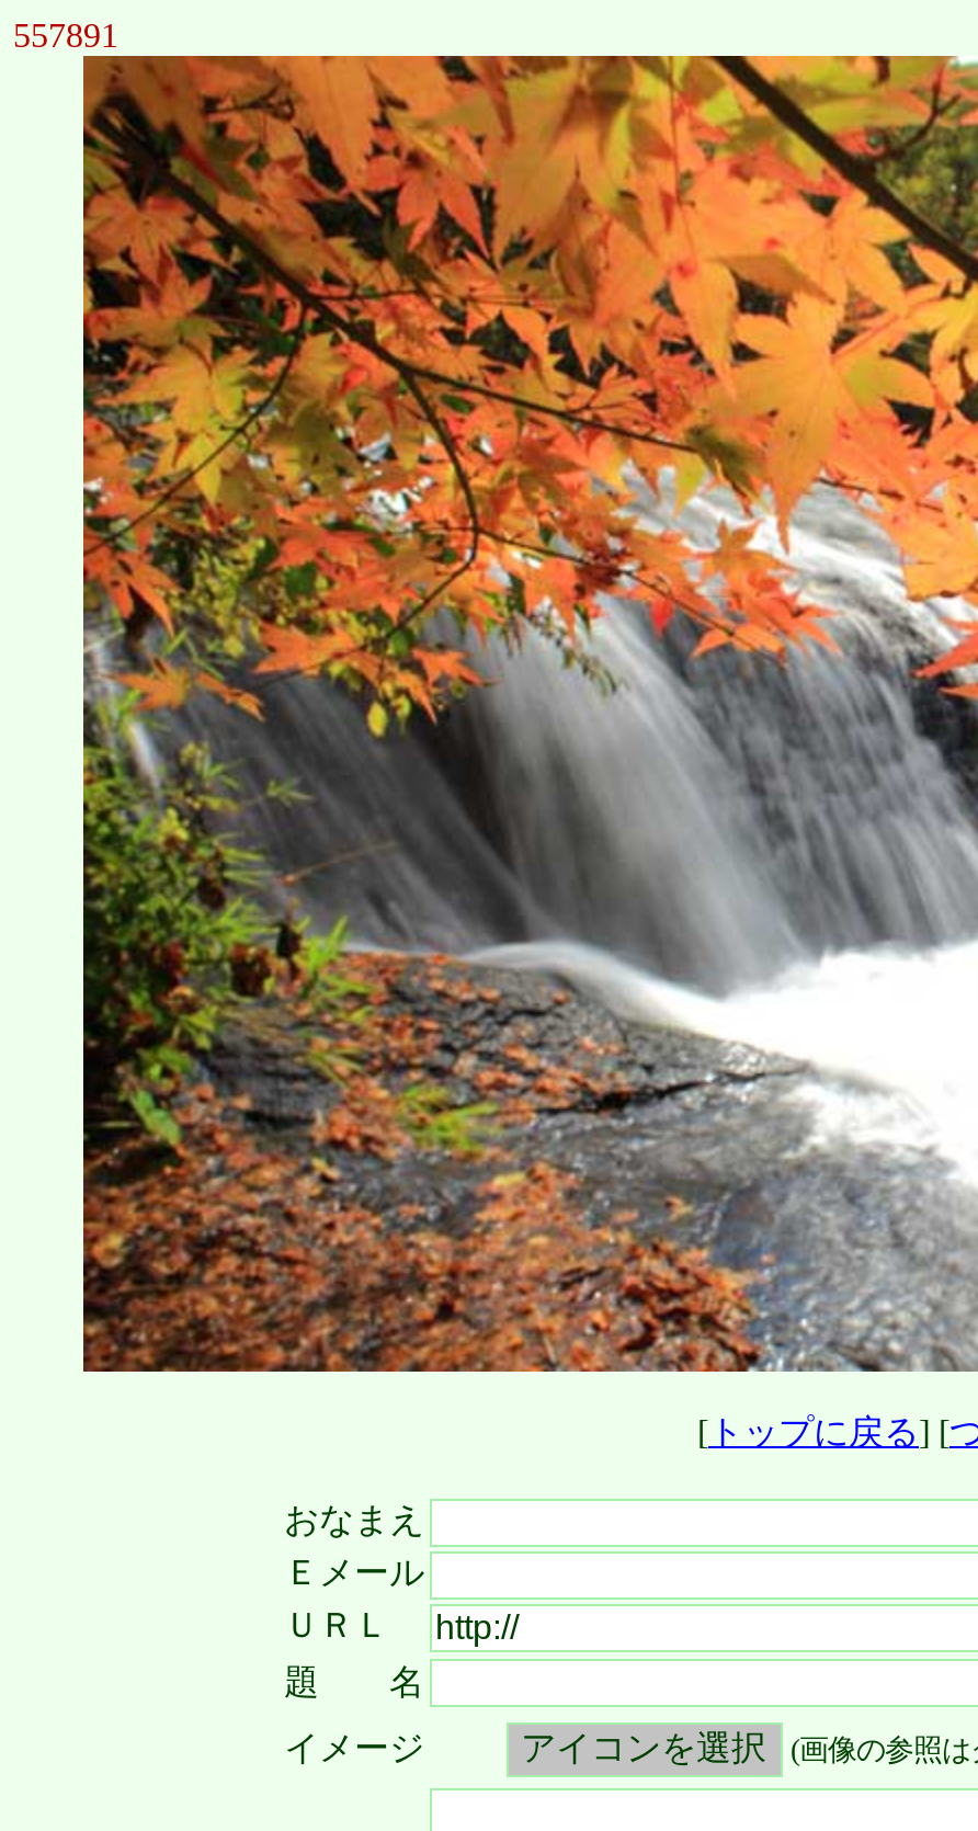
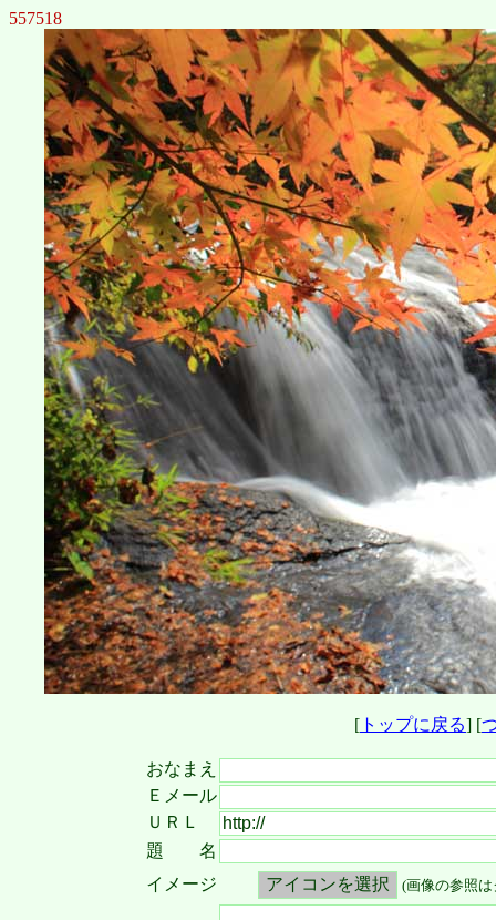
- 557891
+ 557518
